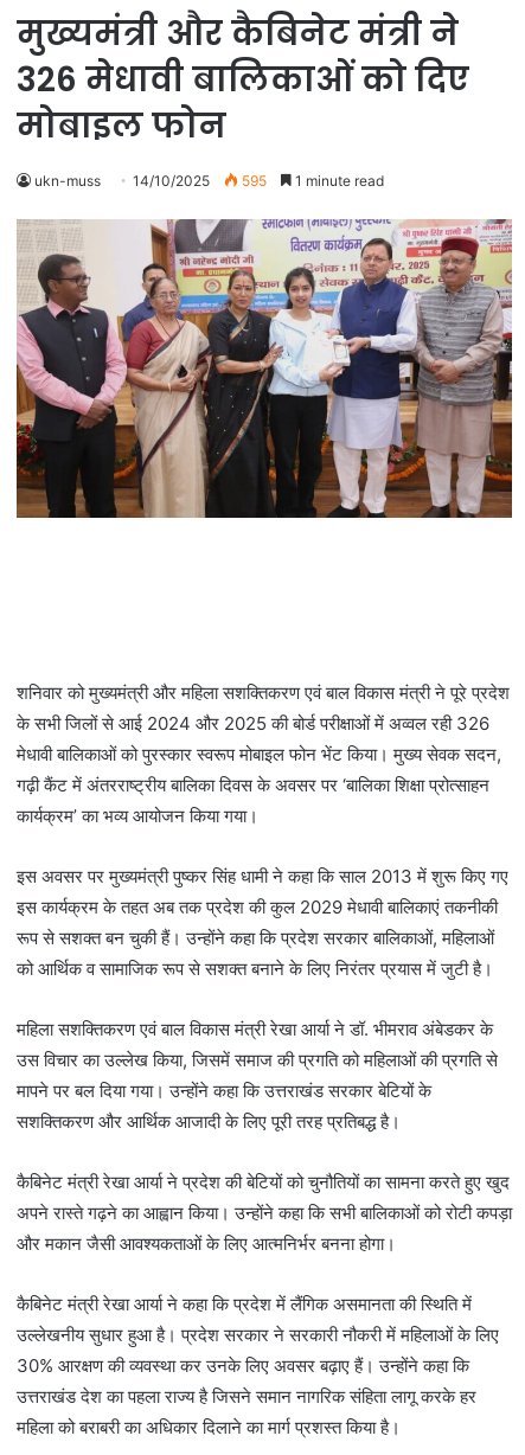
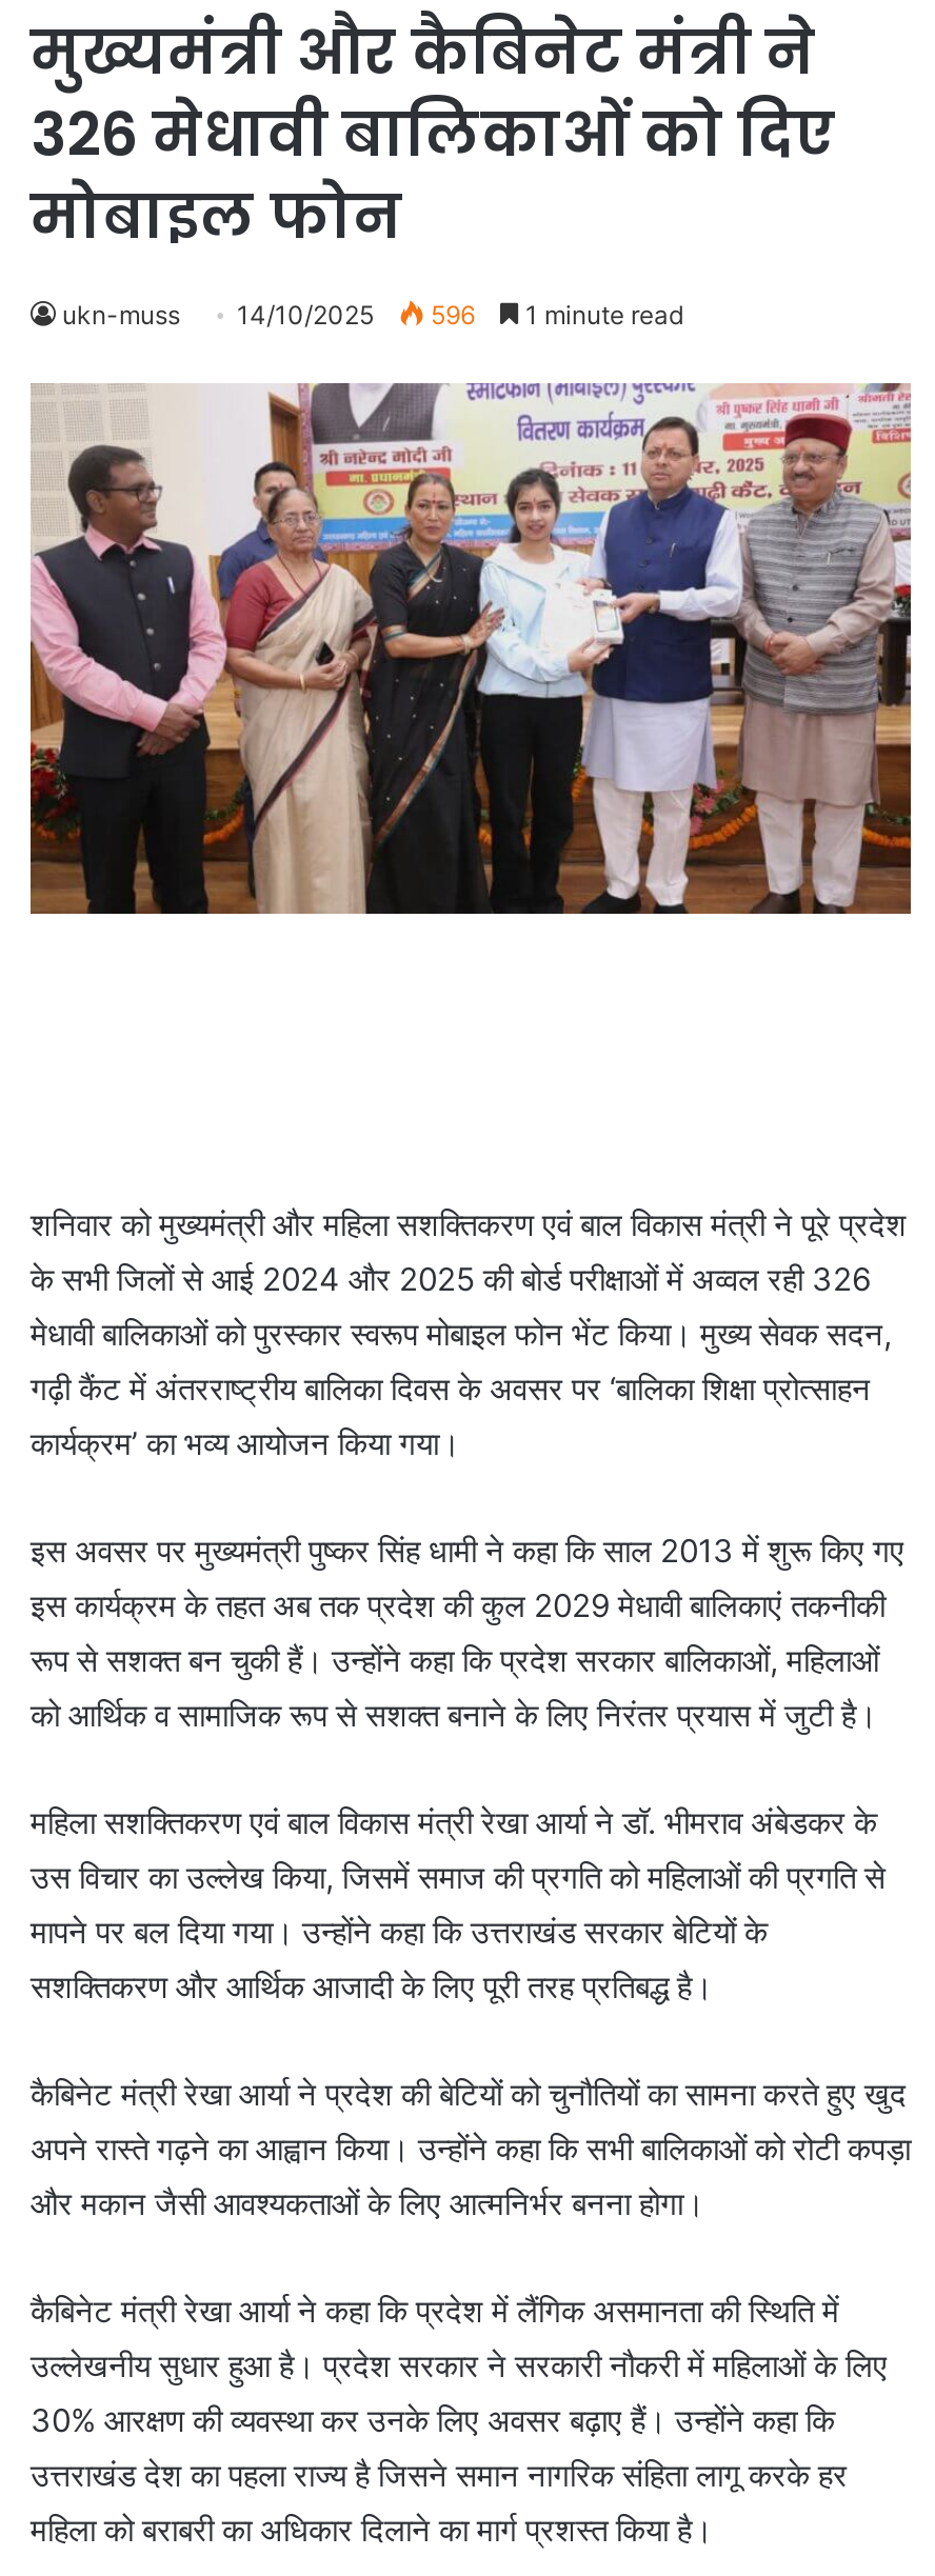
- ukn-muss 14/10/2025 595 1 minute read
+ ukn-muss 14/10/2025 596 1 minute read
